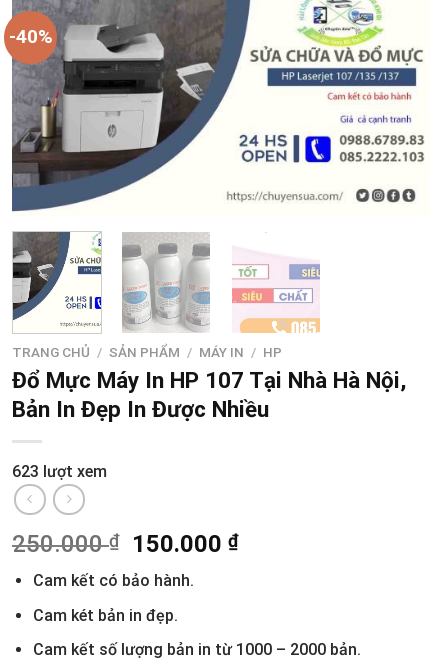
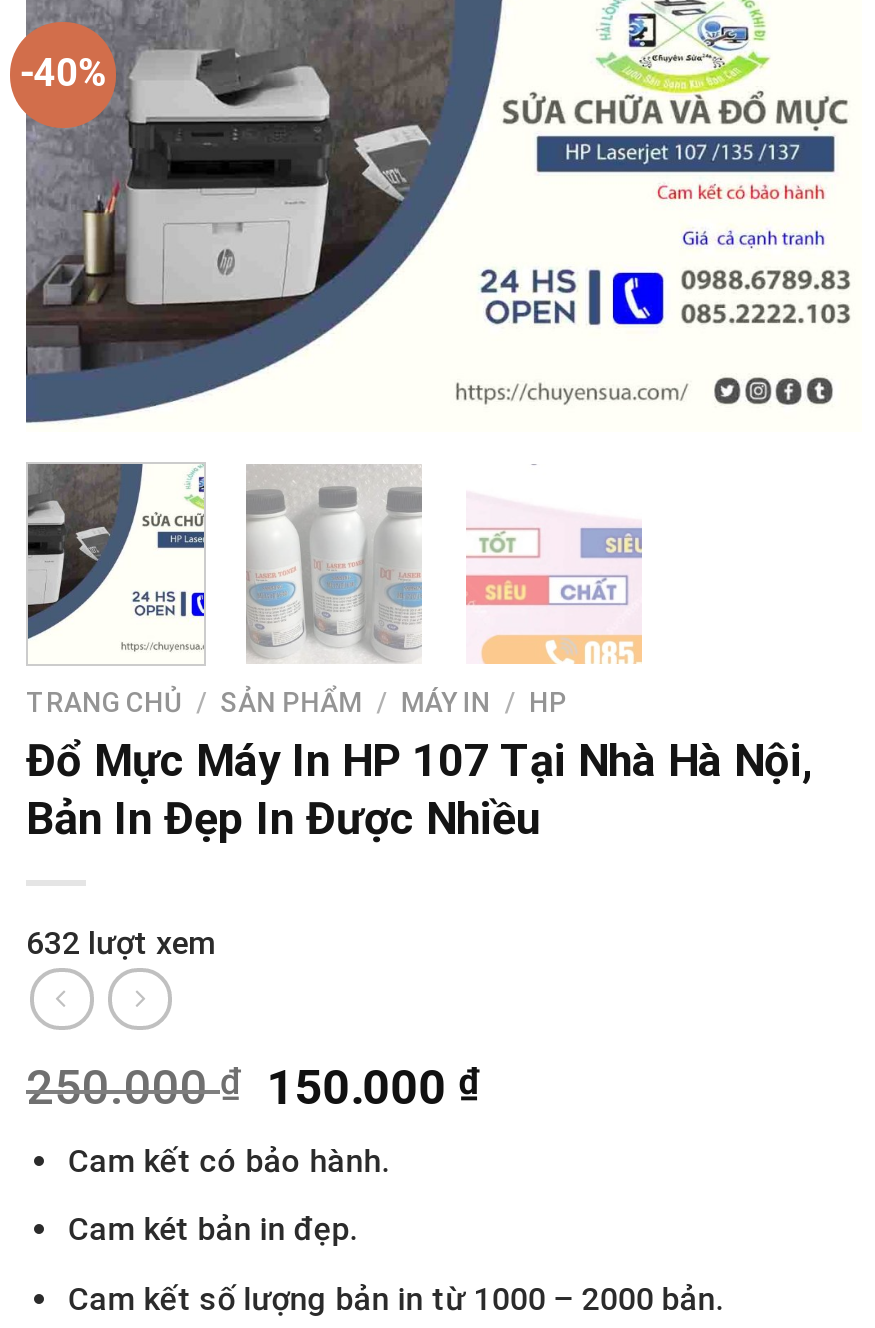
- 623 lượt xem
+ 632 lượt xem
